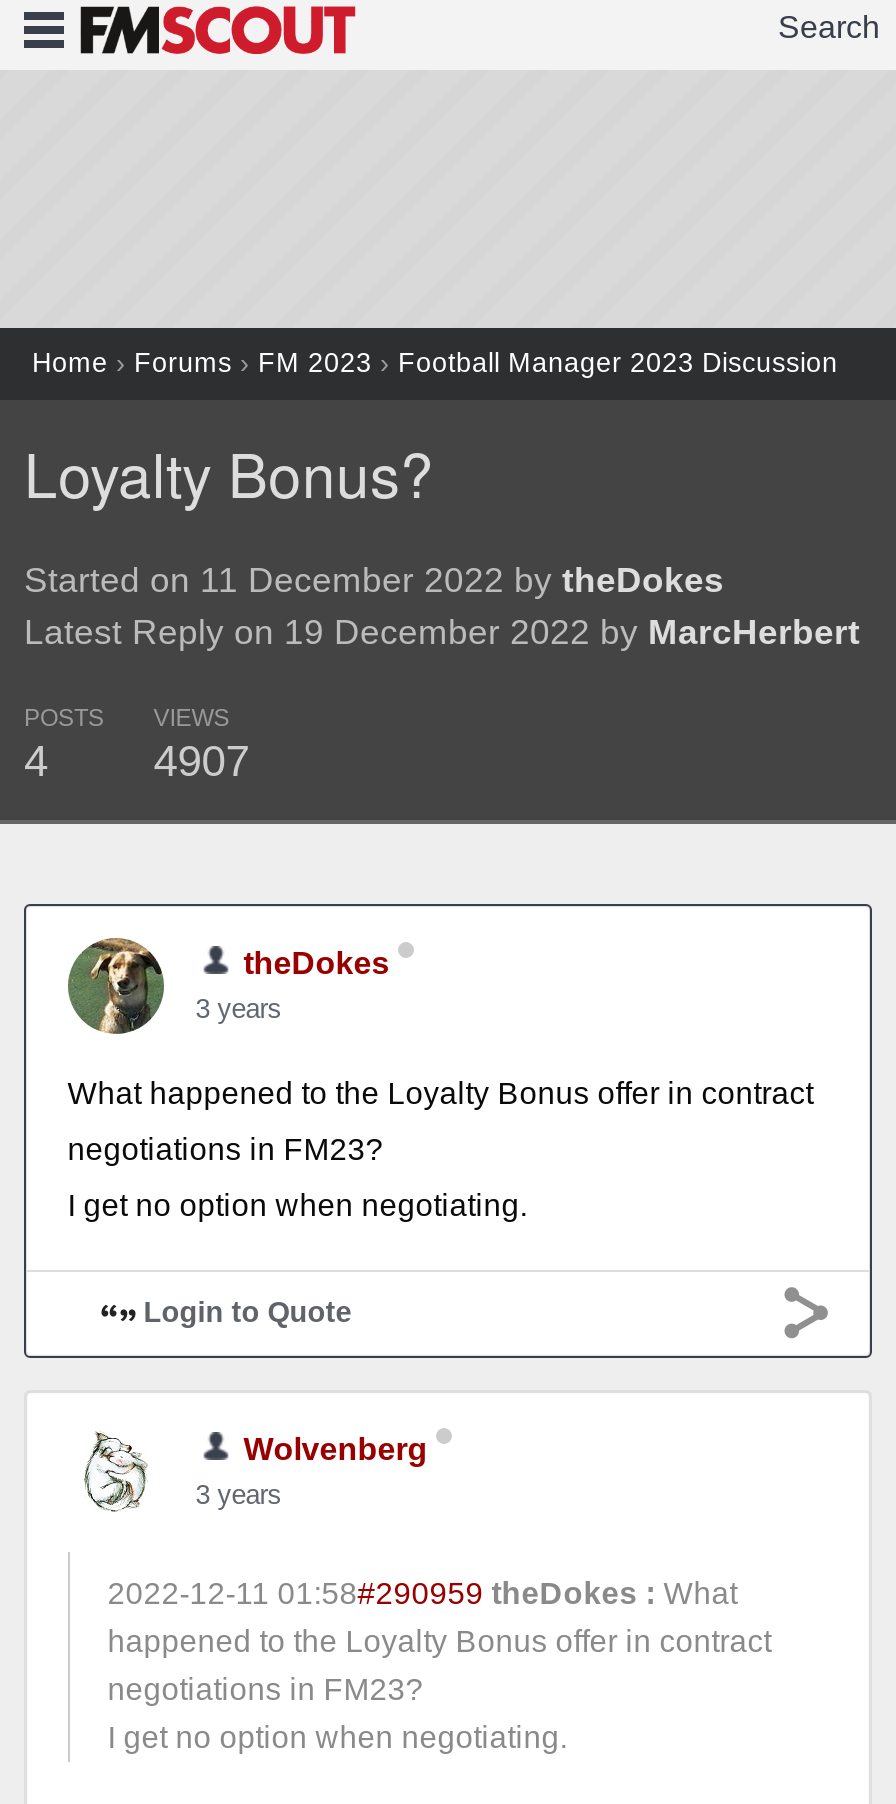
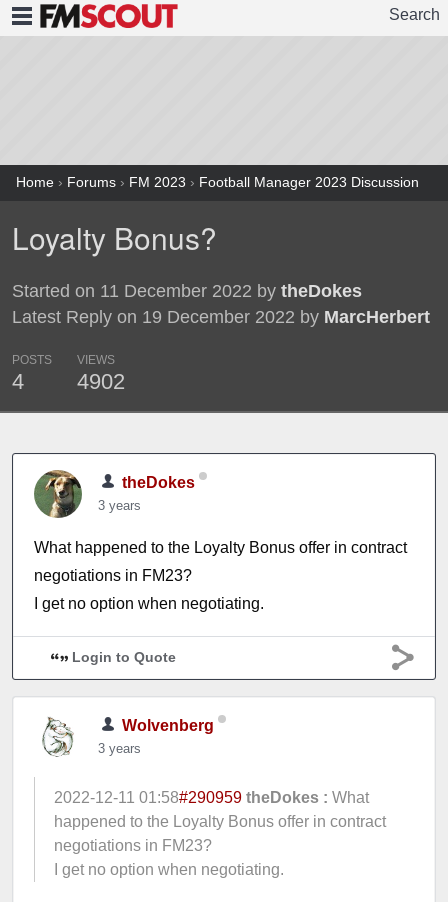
- 4907
+ 4902
